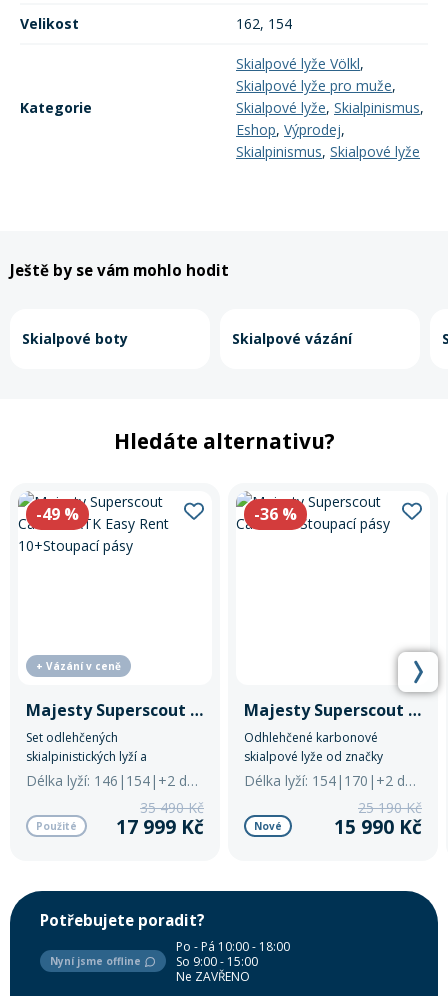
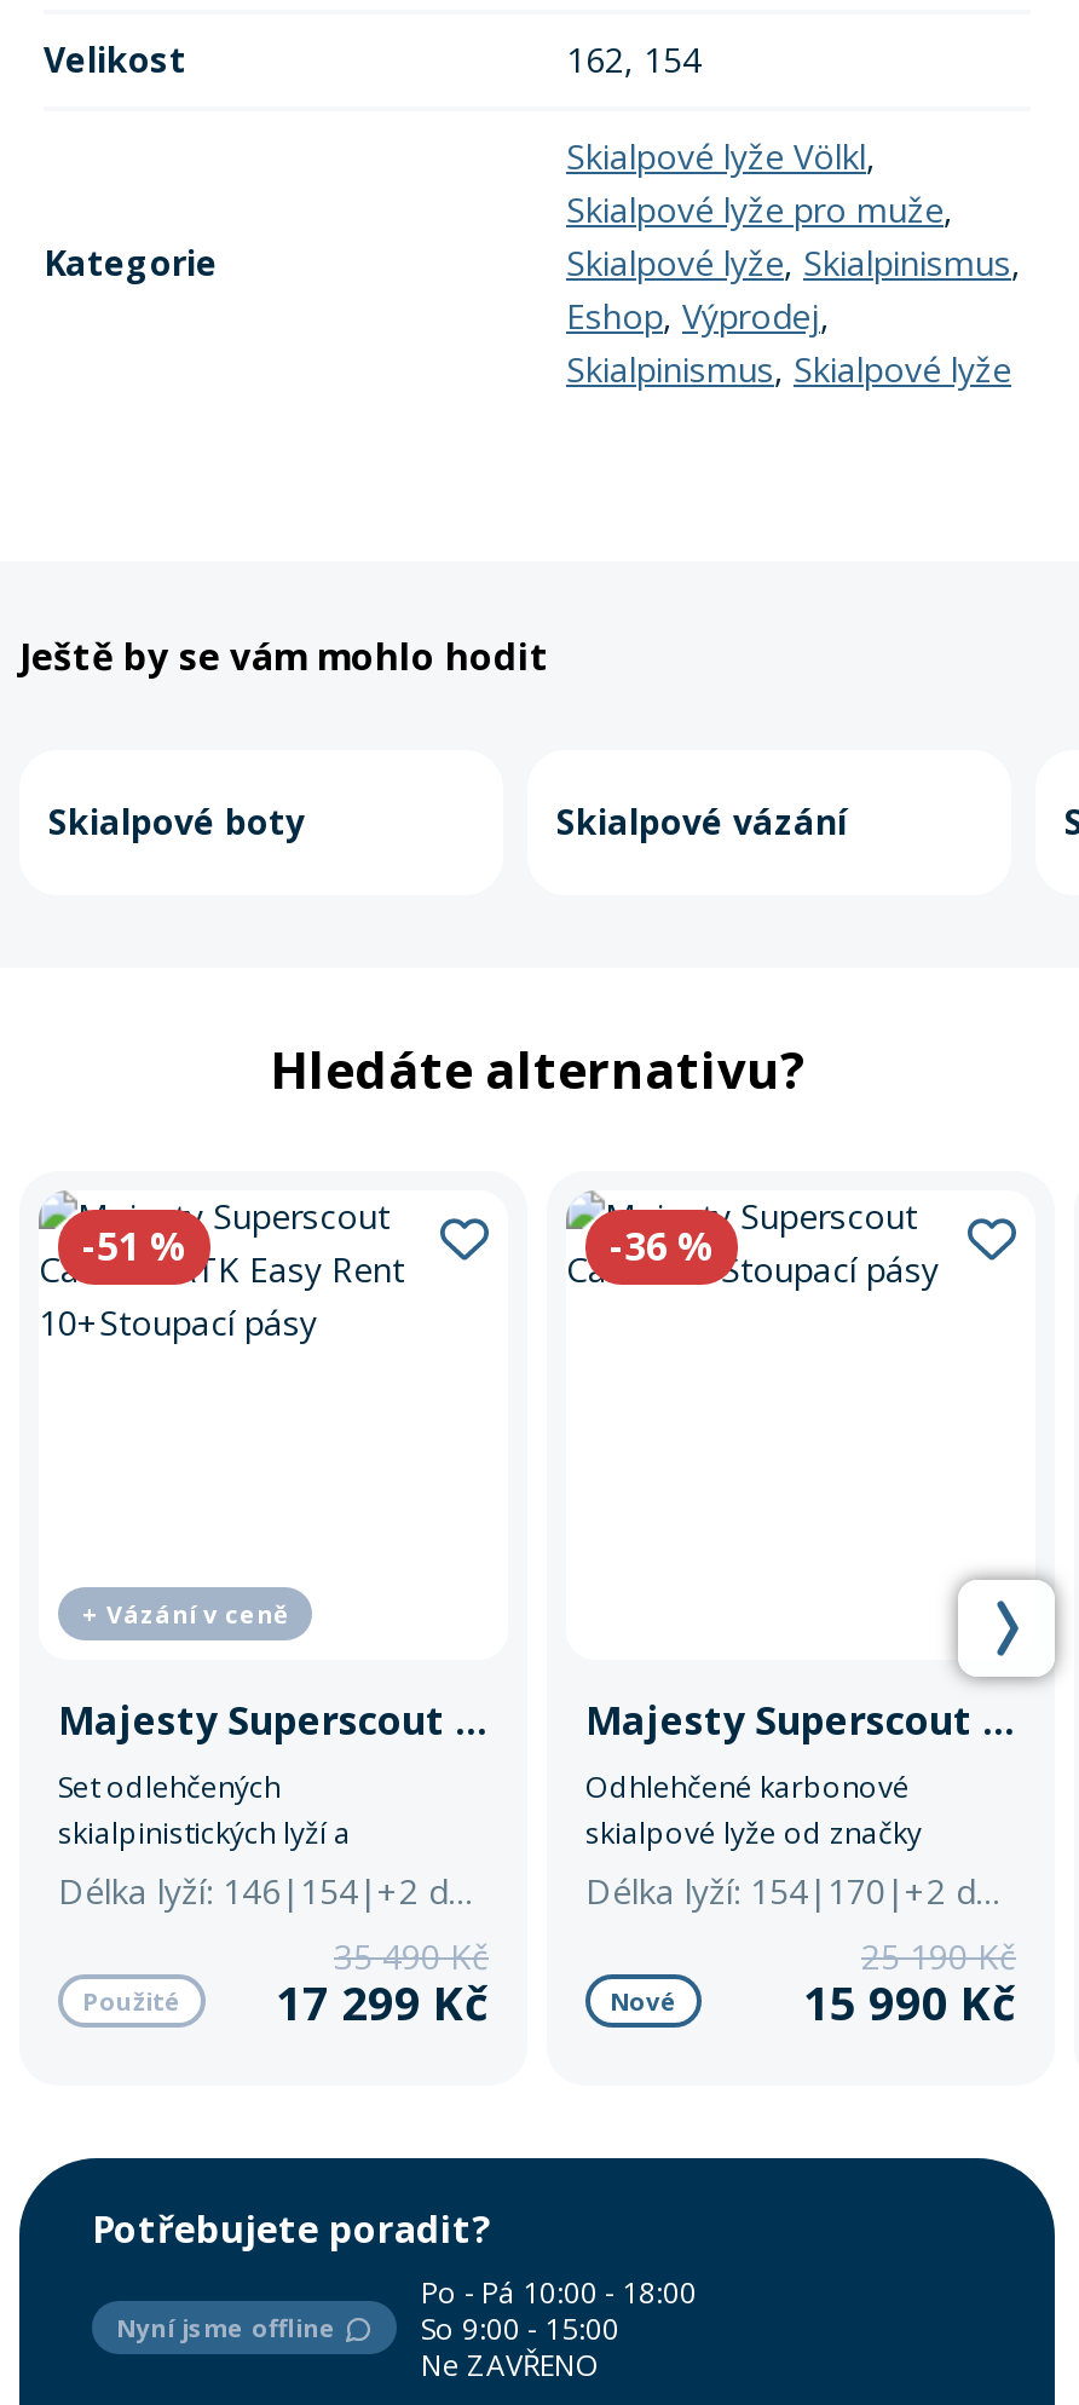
- -49%
+ -51%

- 17 999 Kč
+ 17 299 Kč
